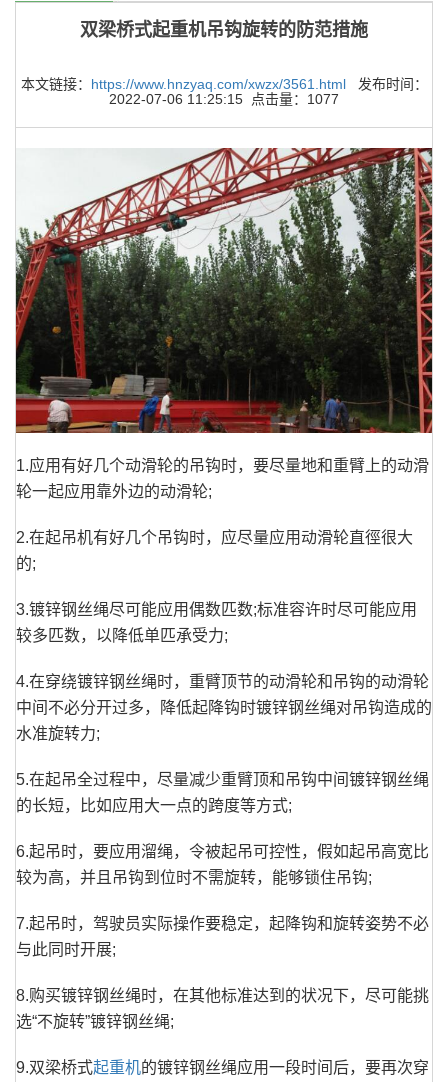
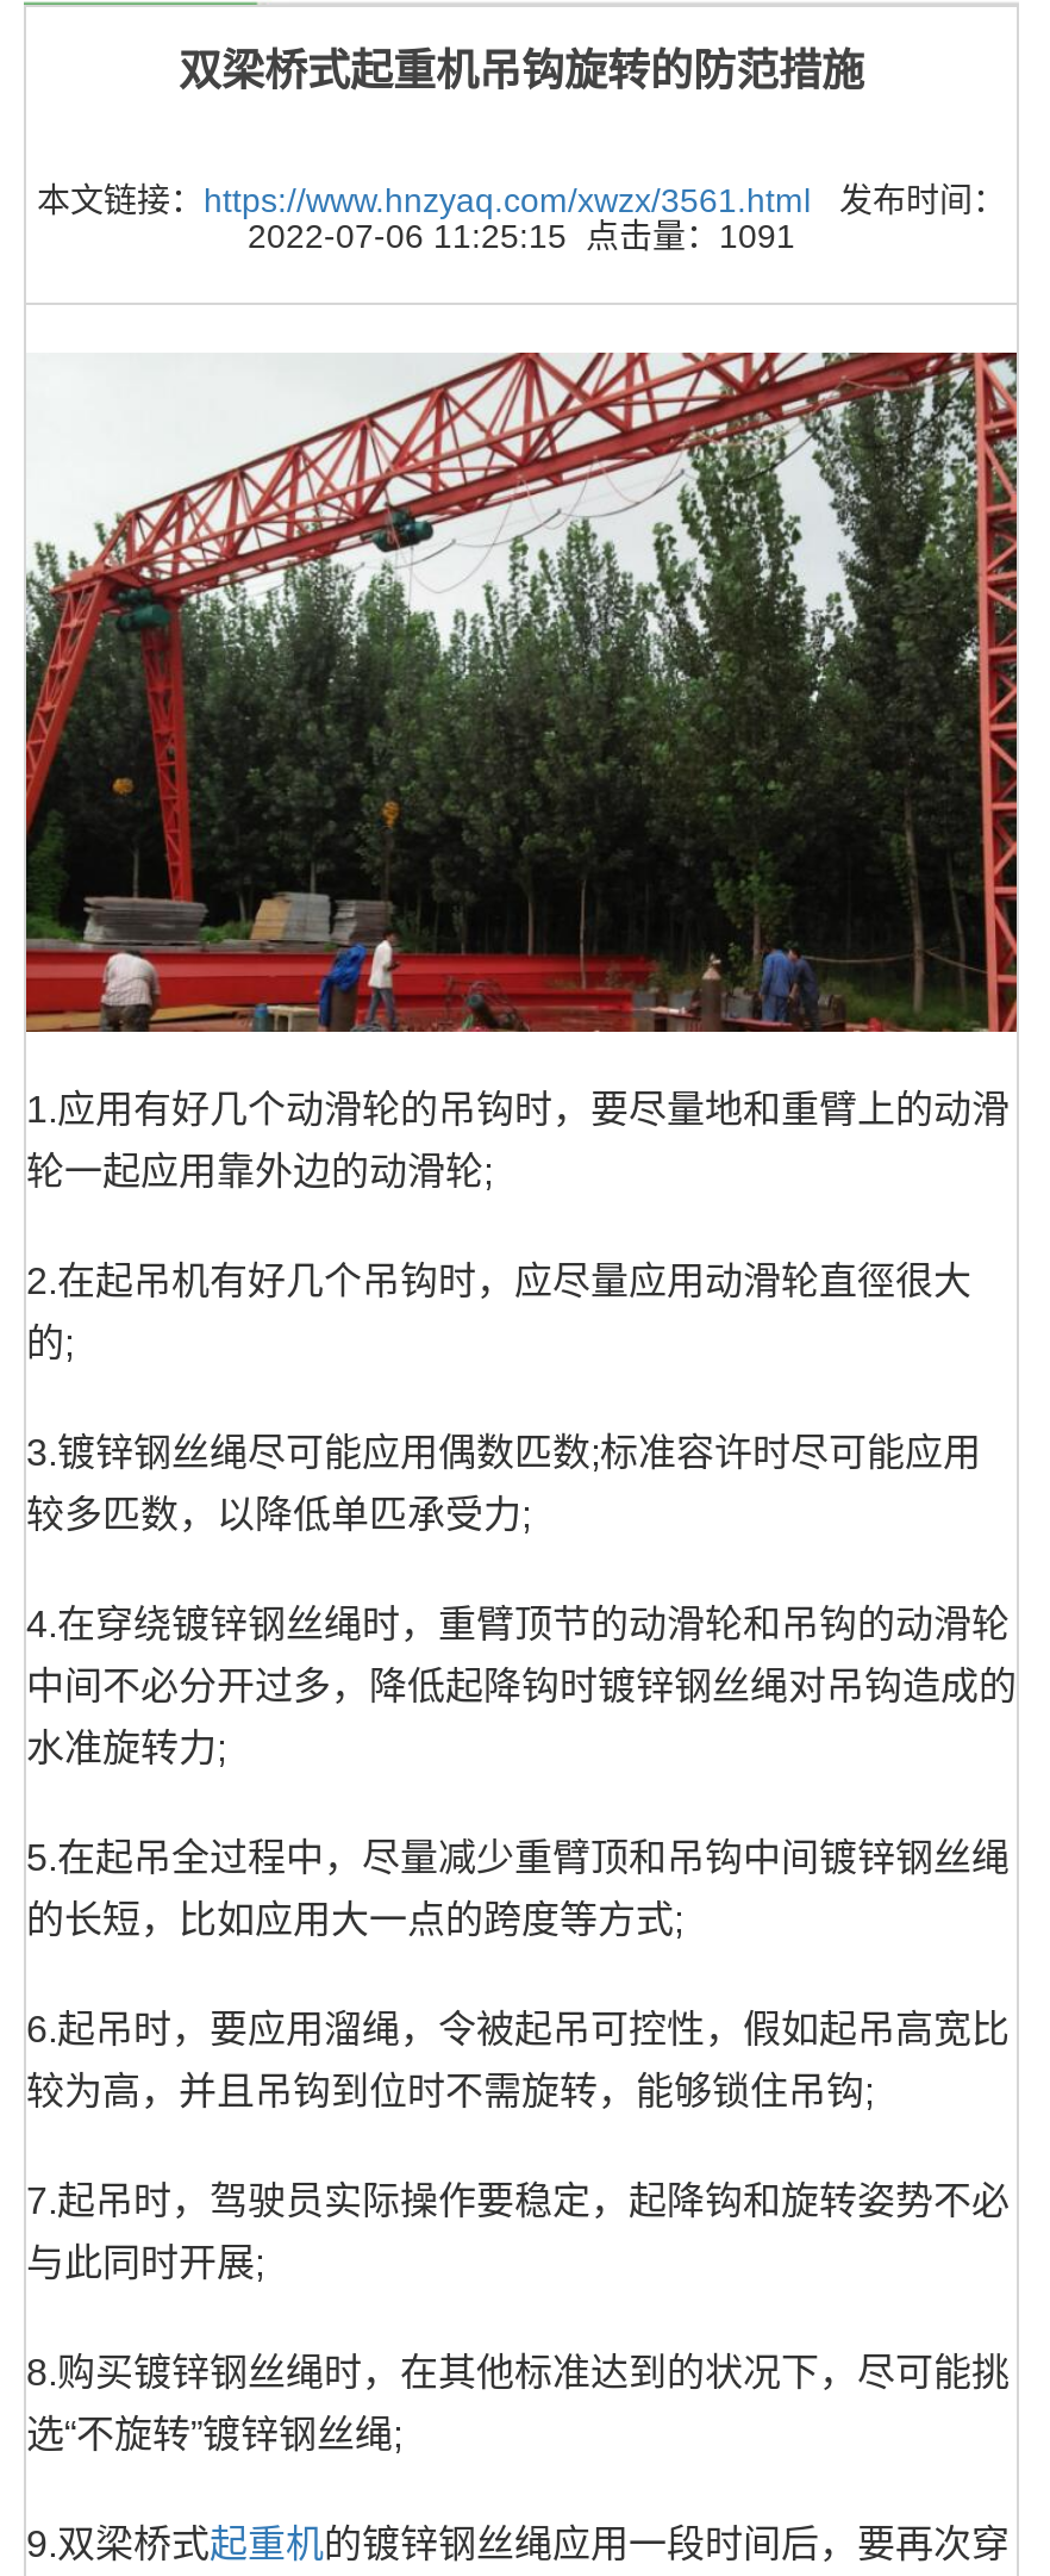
- 2022-07-06 11:25:15 点击量：1077
+ 2022-07-06 11:25:15 点击量：1091
